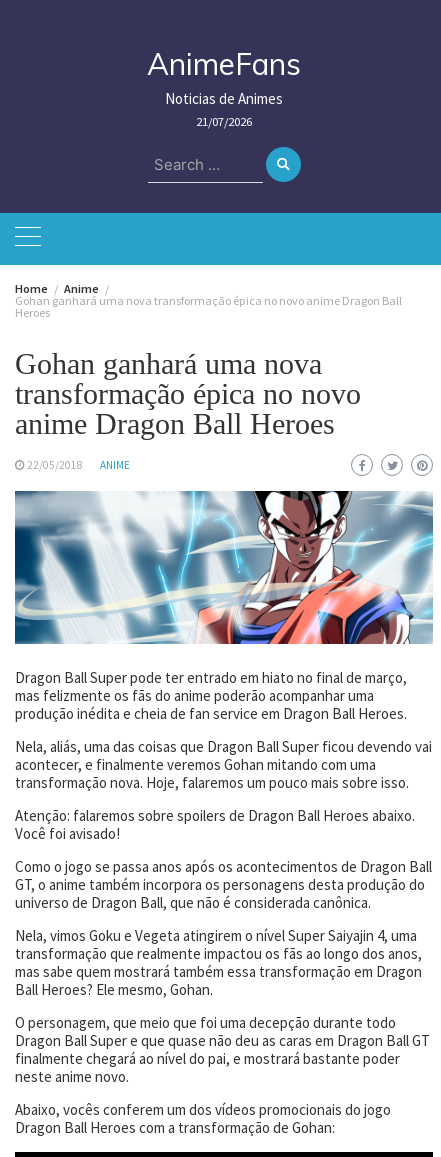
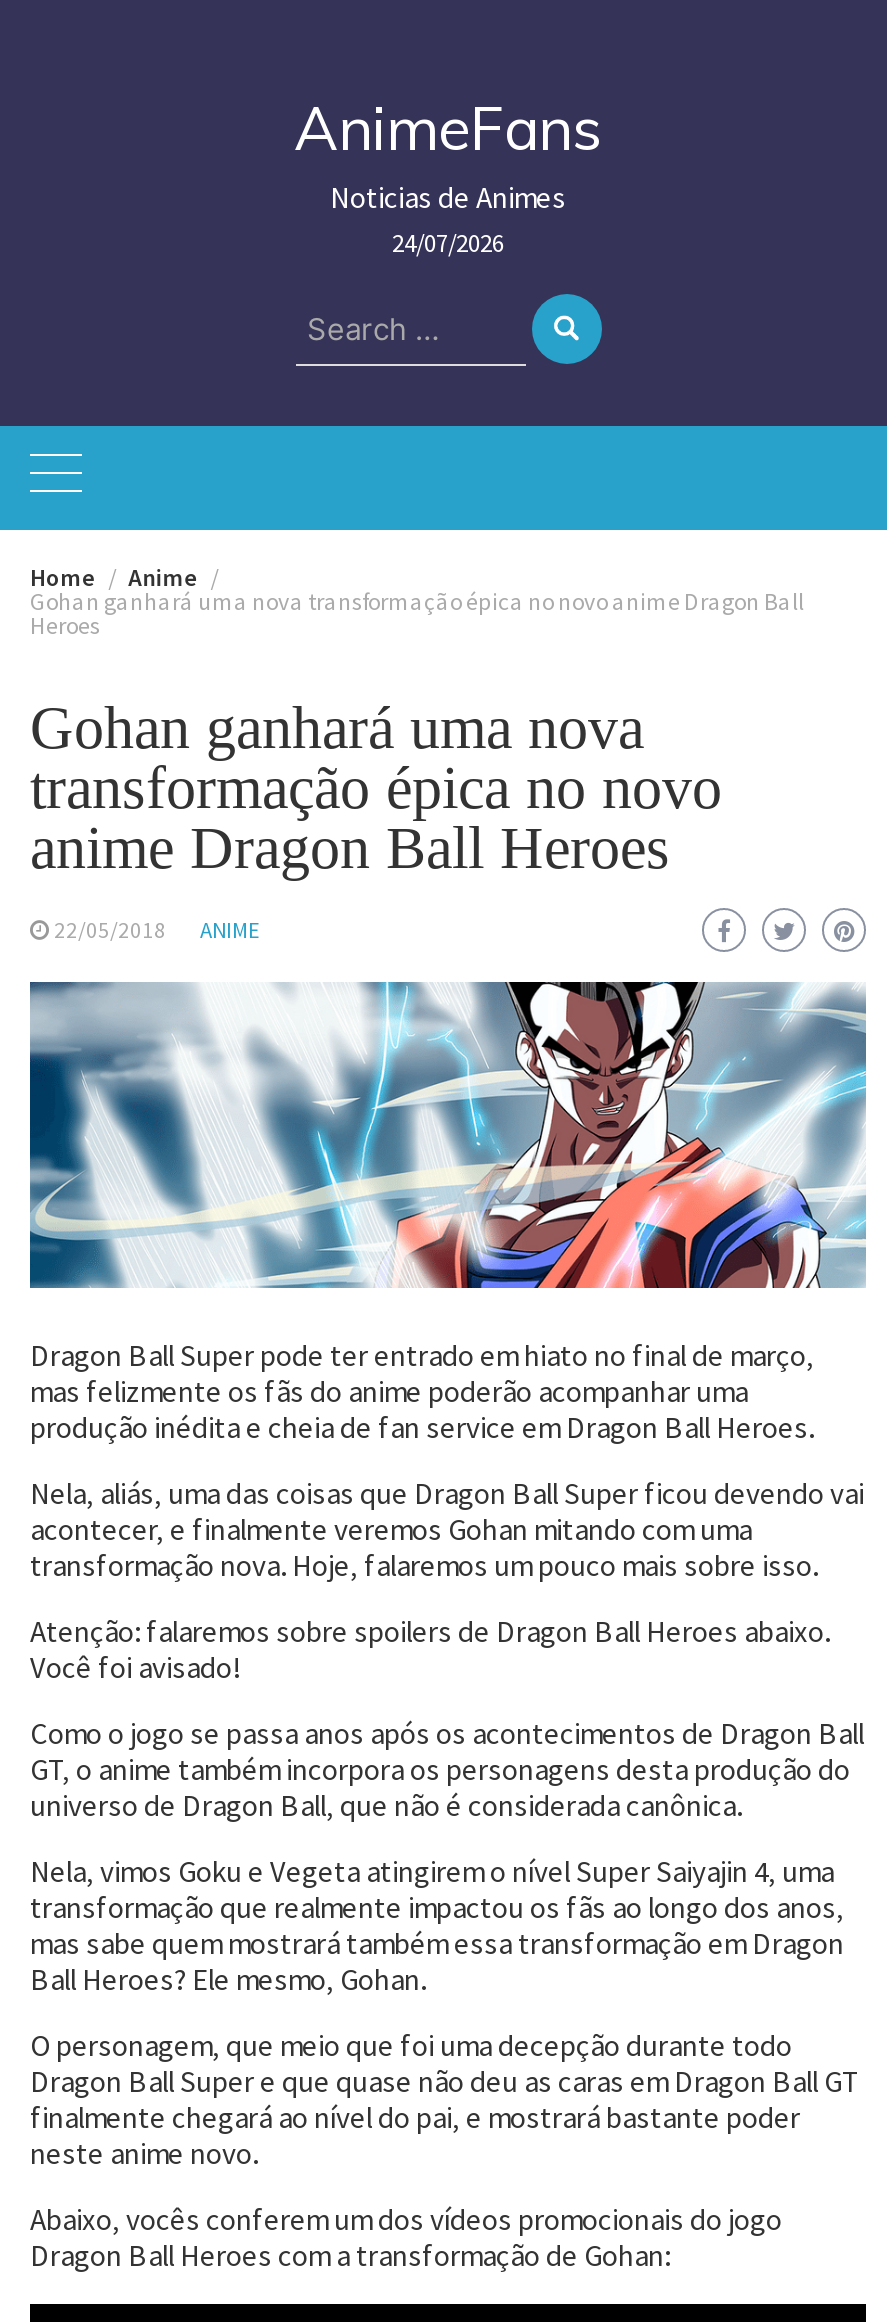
- 21/07/2026
+ 24/07/2026
